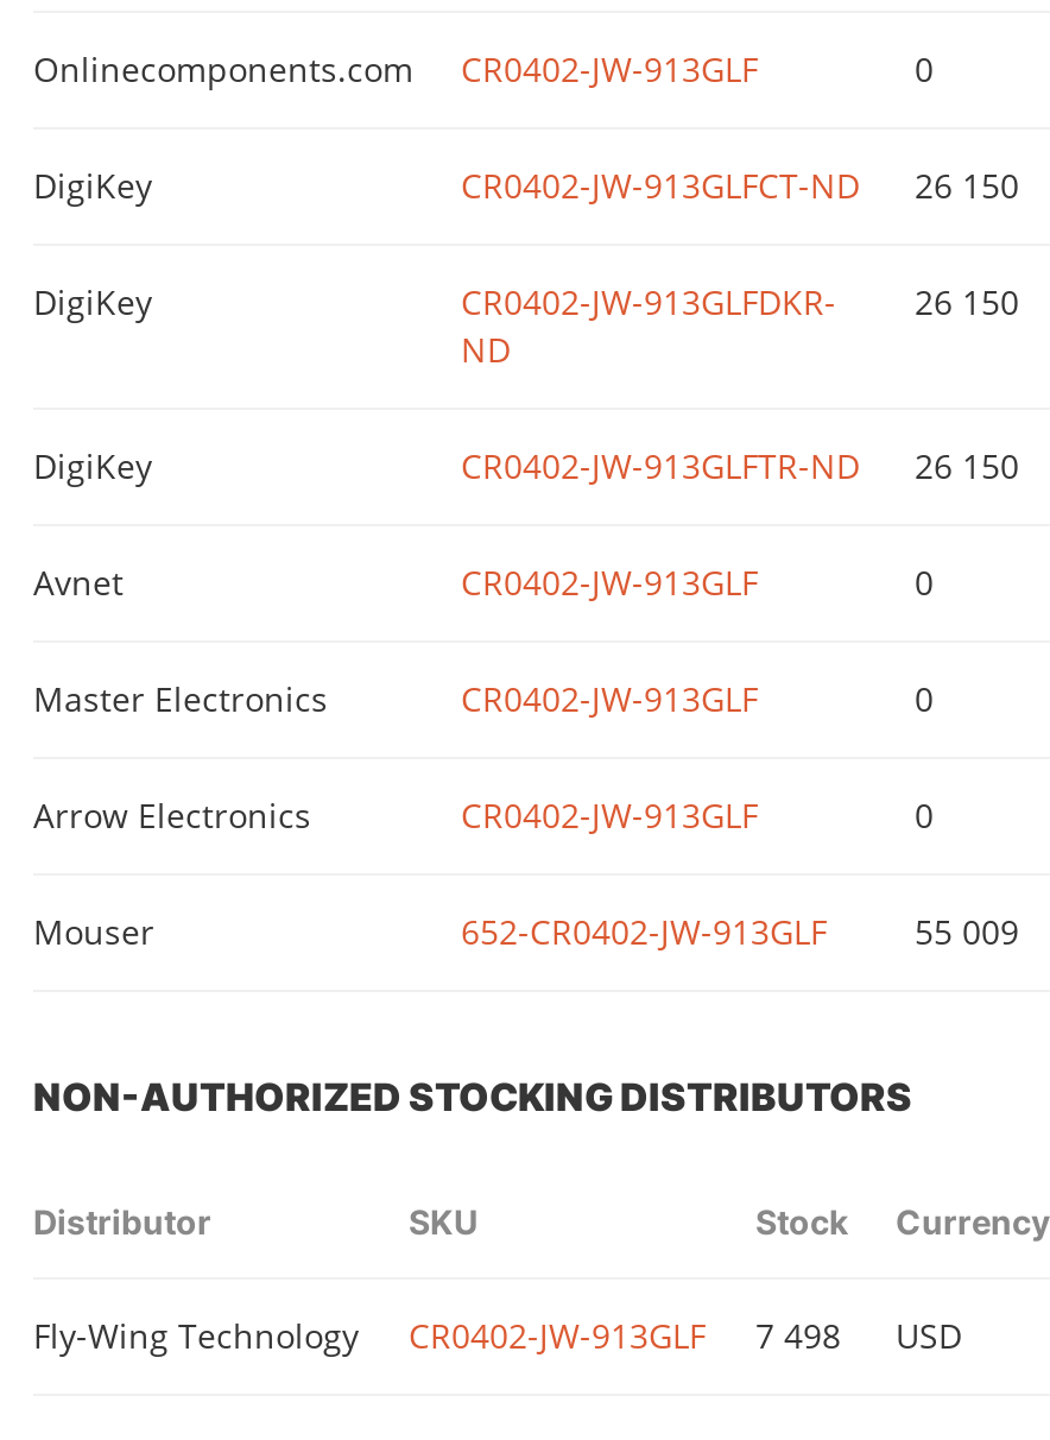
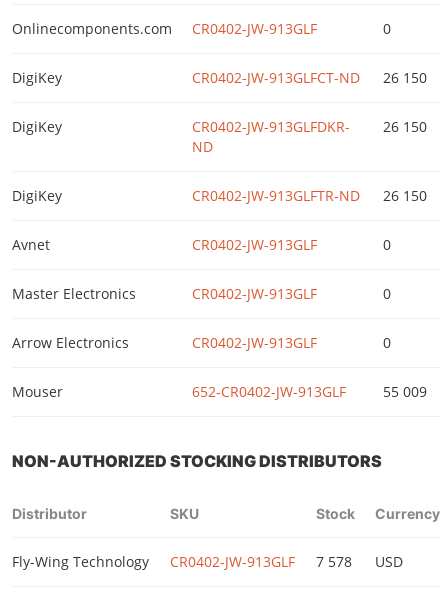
- Fly-Wing Technology CR0402-JW-913GLF 7 498 USD
+ Fly-Wing Technology CR0402-JW-913GLF 7 578 USD
